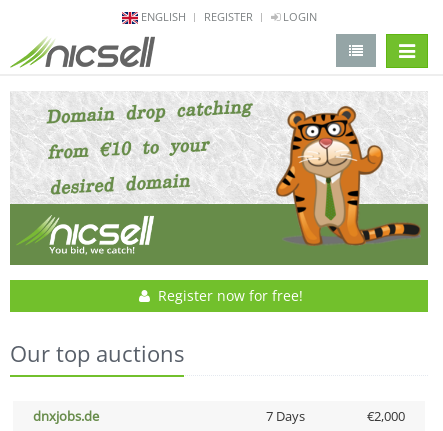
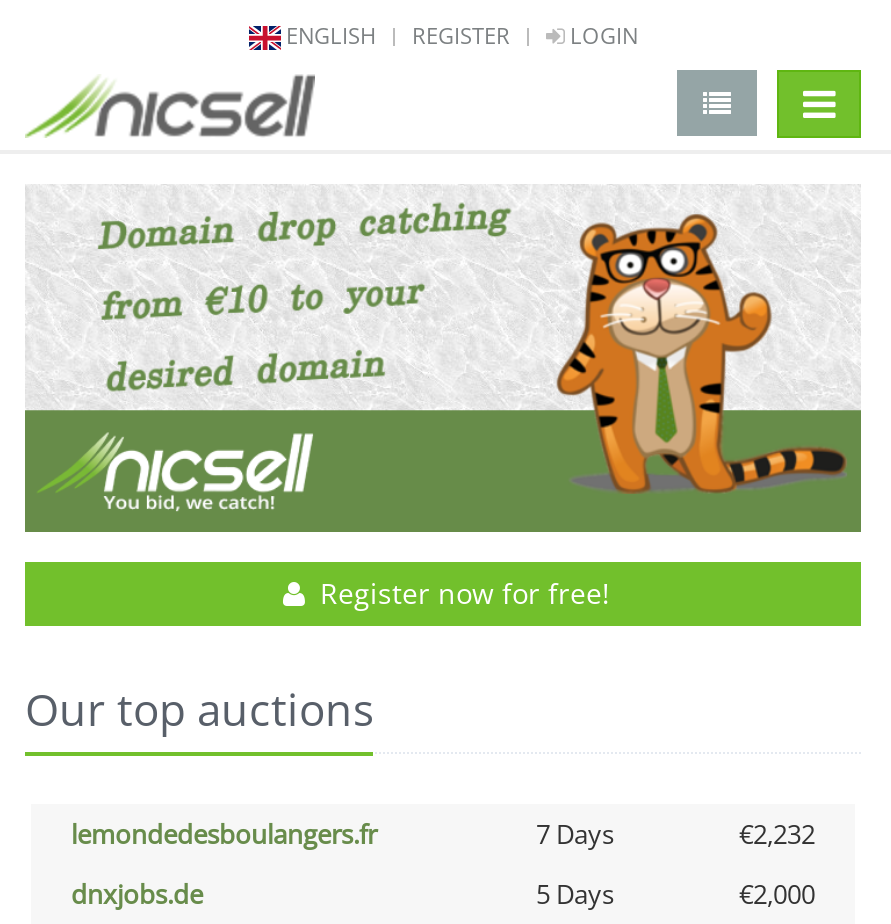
+ lemondedesboulangers.fr
+ 7 Days
+ €2,232

- 7 Days
+ 5 Days
